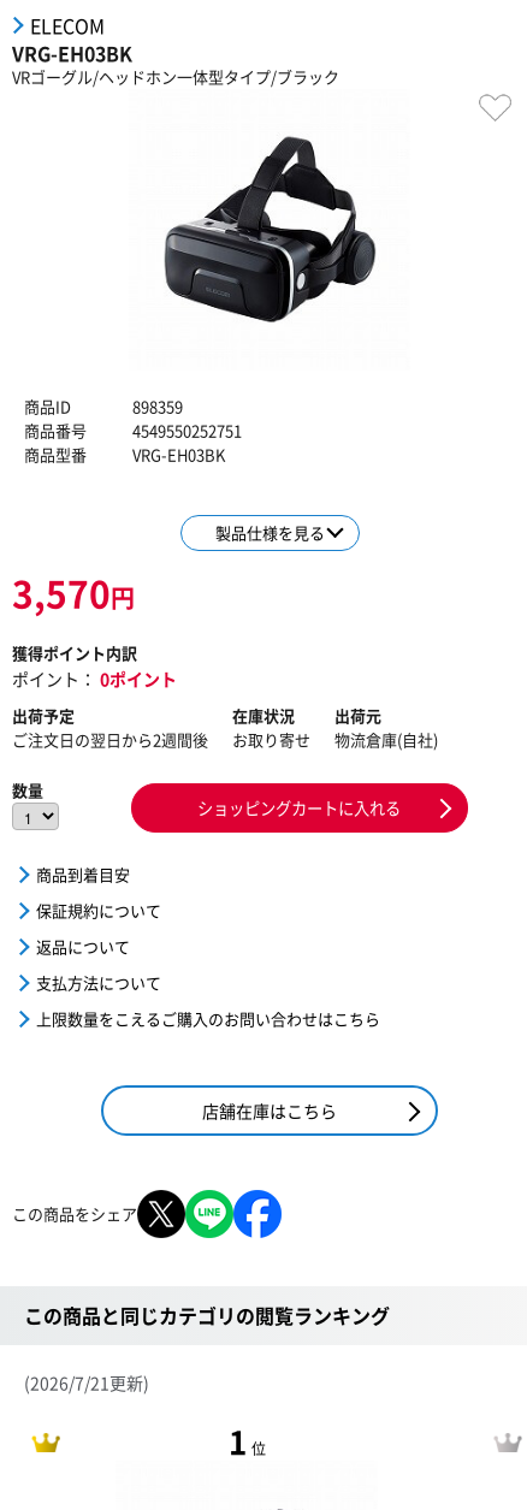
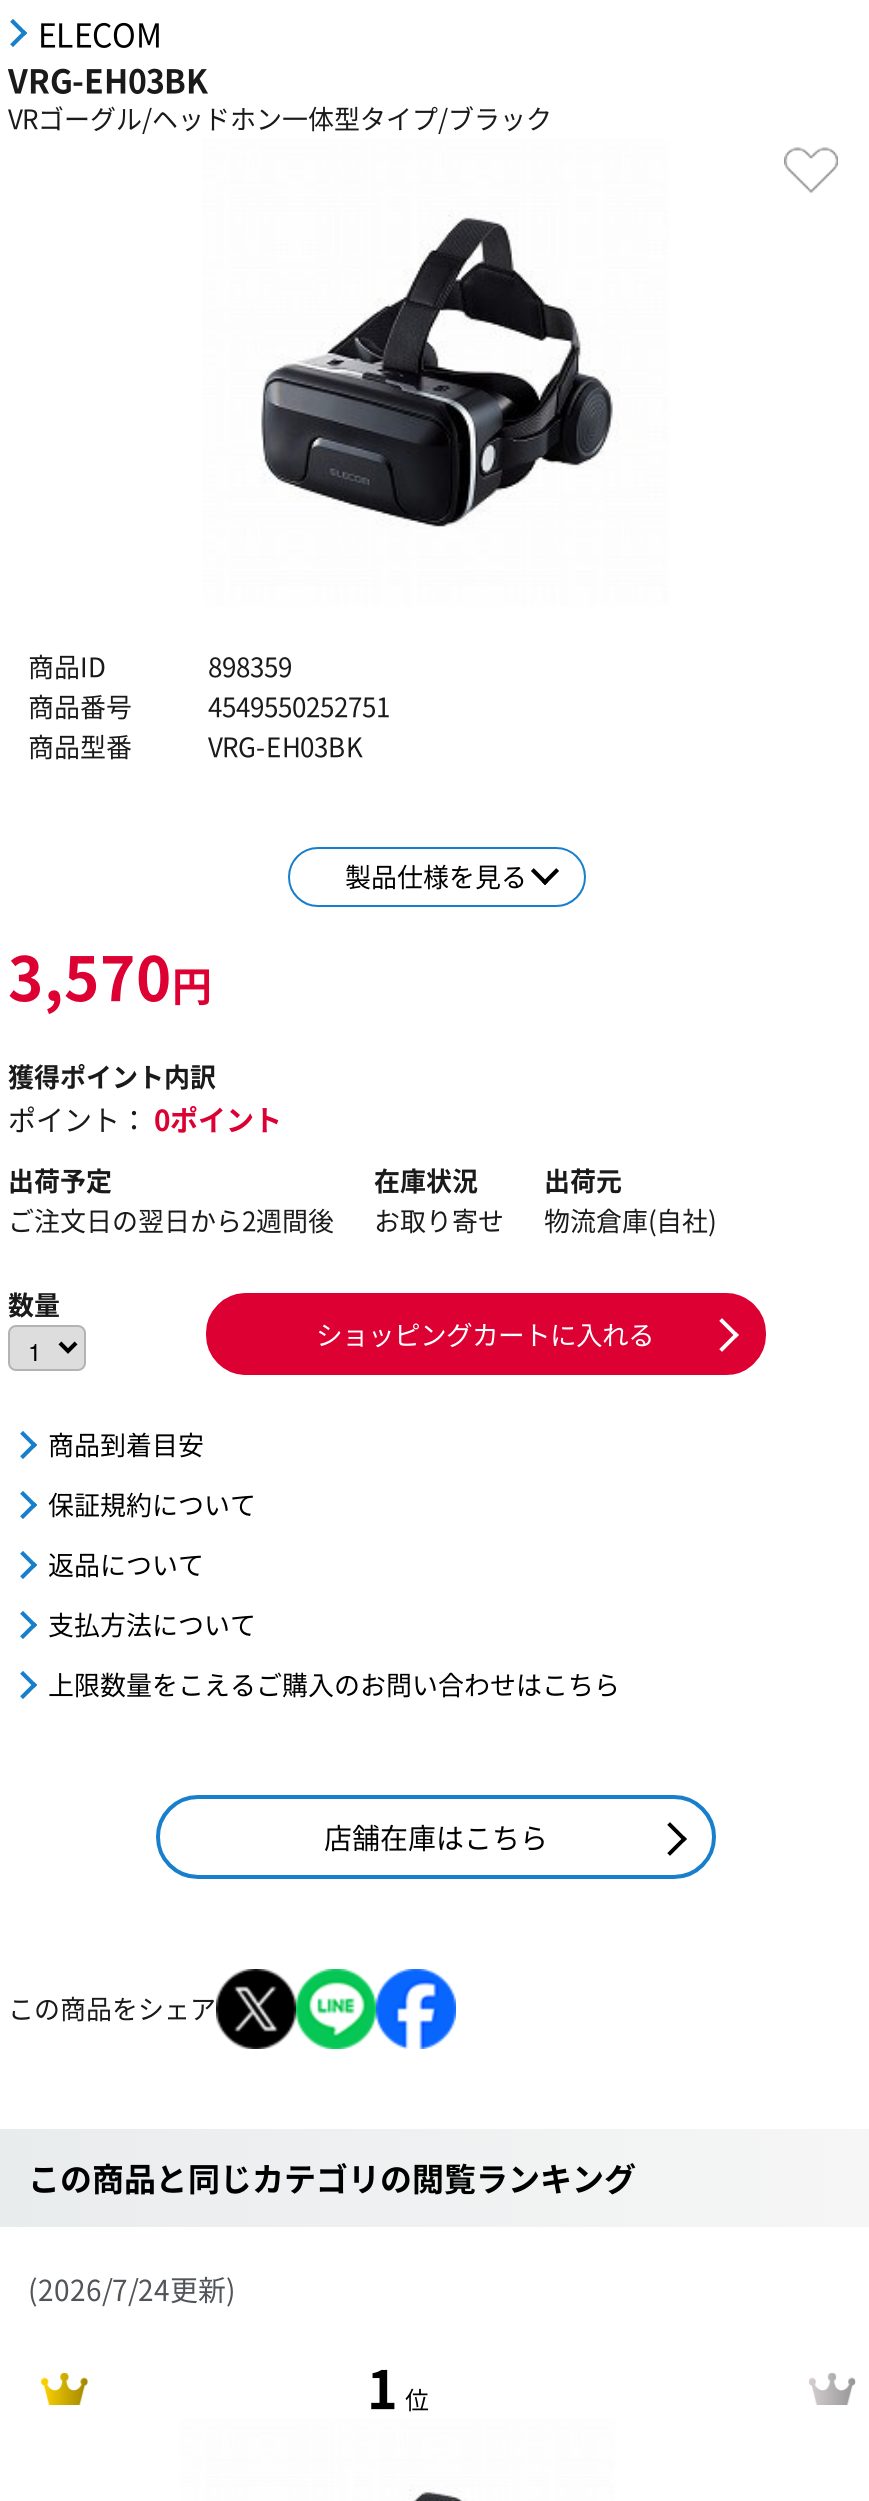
- (2026/7/21更新)
+ (2026/7/24更新)
